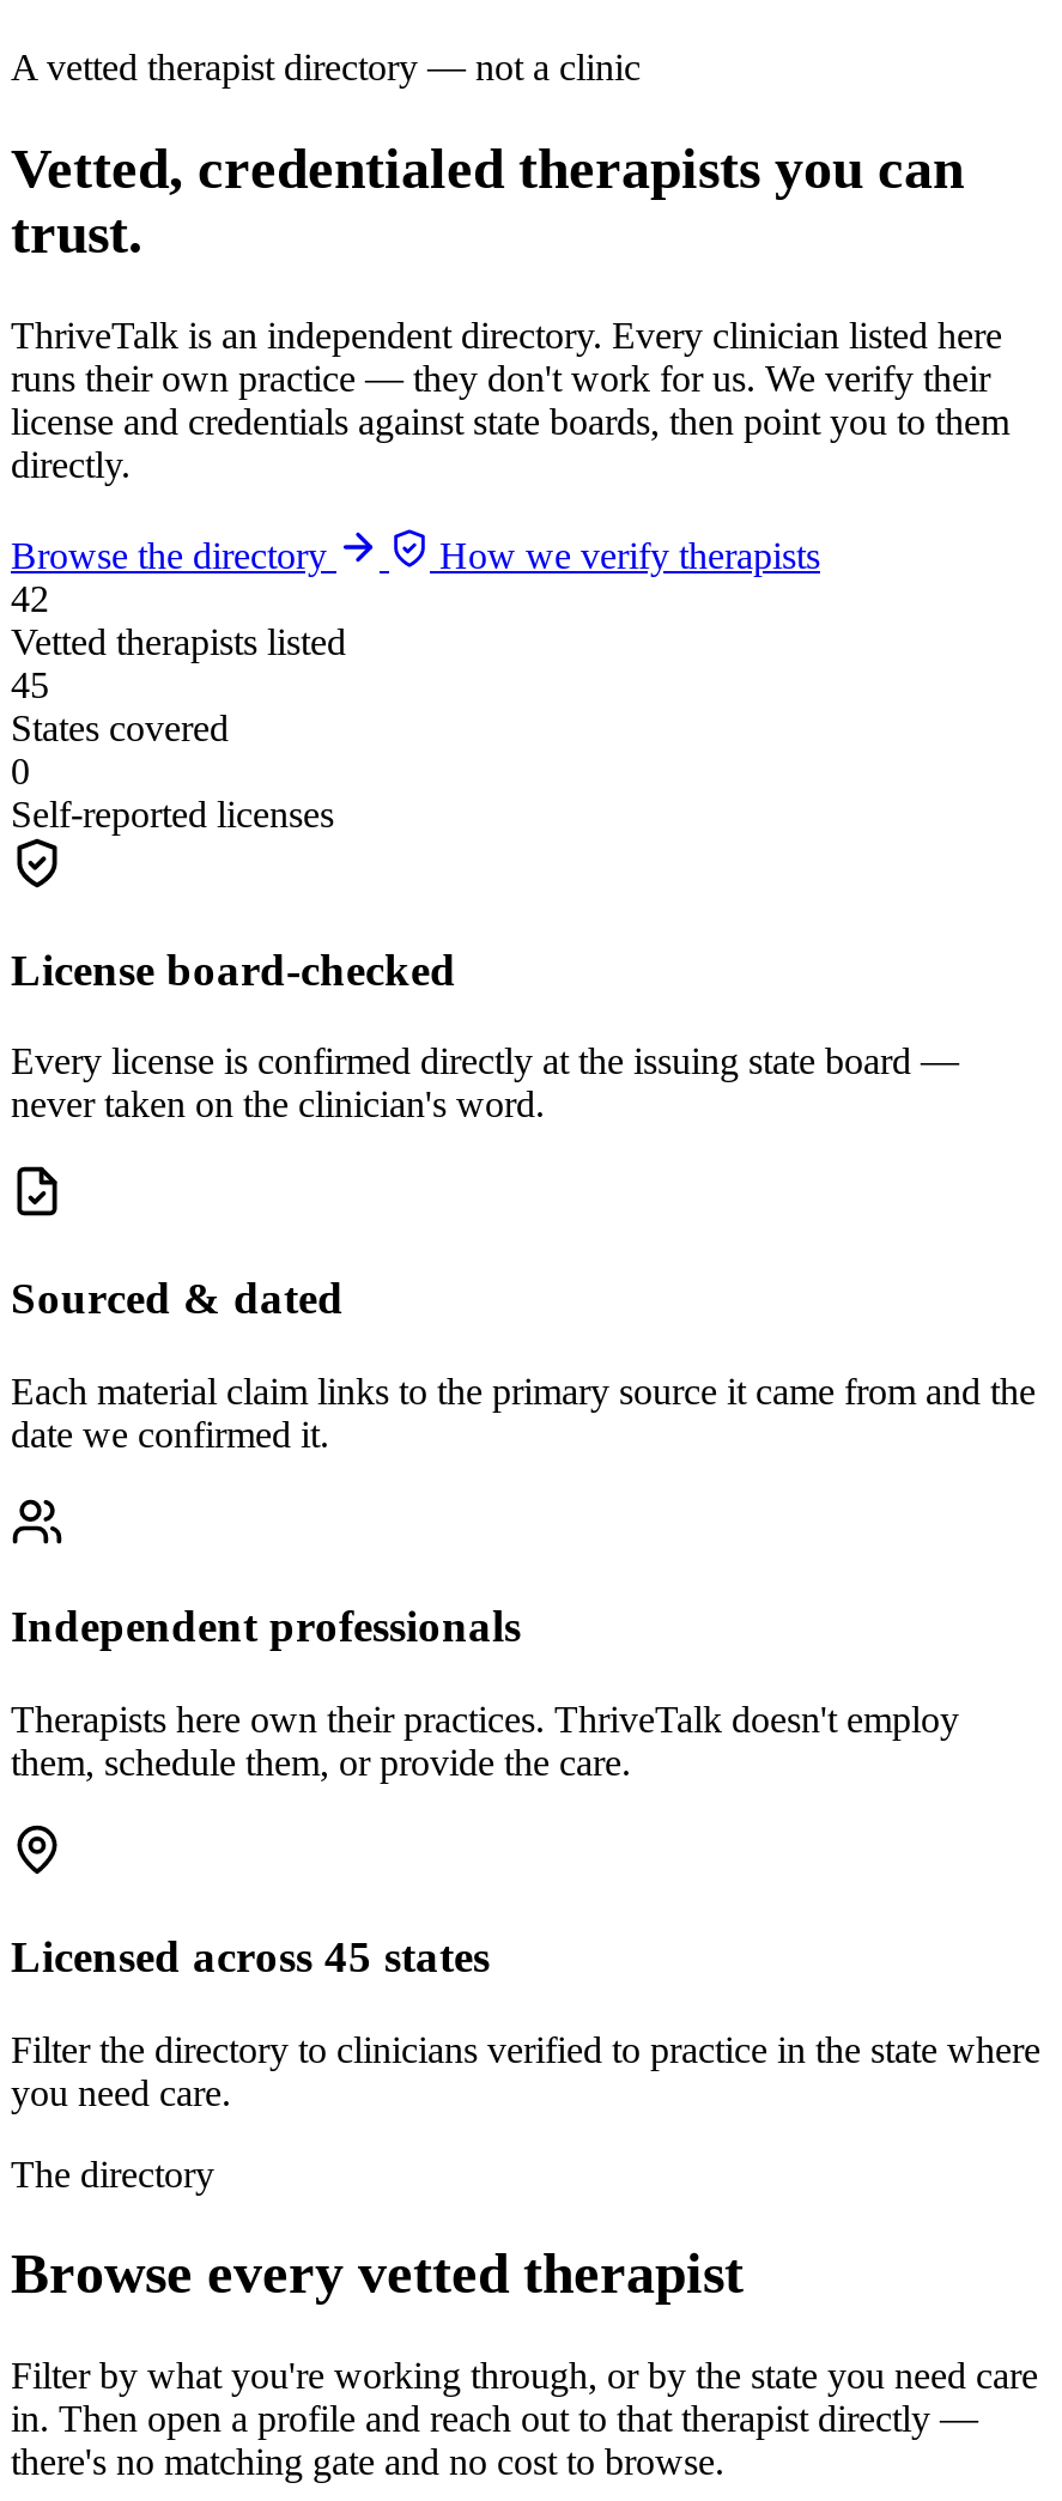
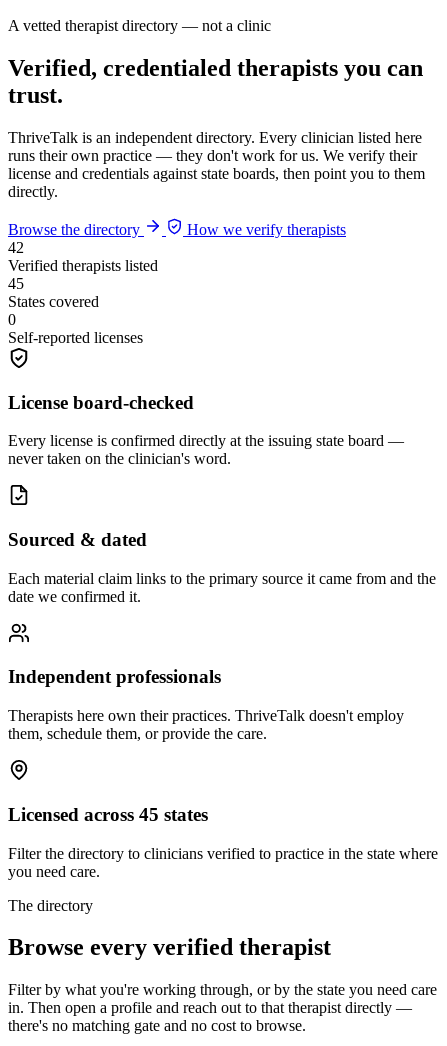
- Vetted, credentialed therapists you can
+ Verified, credentialed therapists you can

- Vetted therapists listed
+ Verified therapists listed

- Browse every vetted therapist
+ Browse every verified therapist
